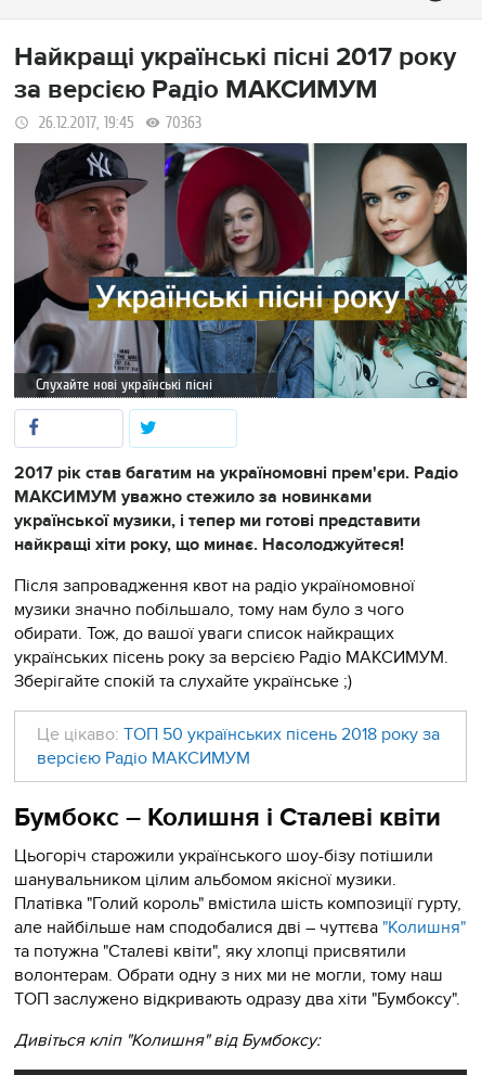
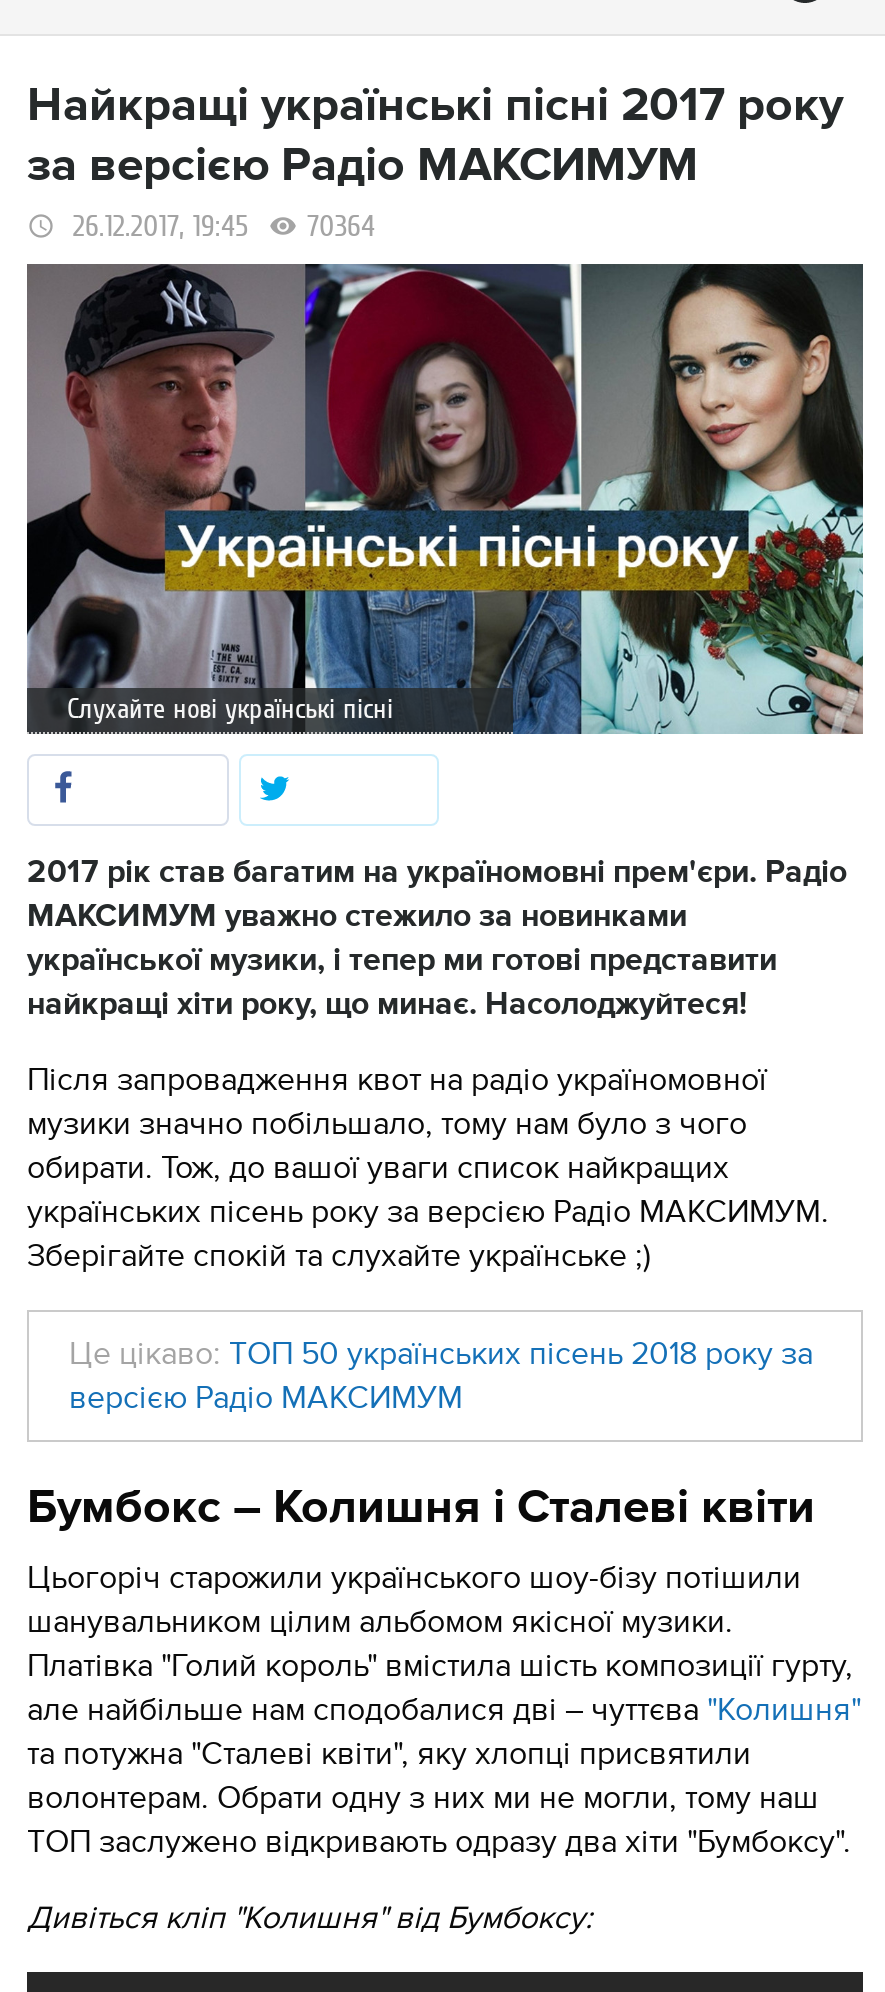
- 26.12.2017, 19:45 70363
+ 26.12.2017, 19:45 70364
